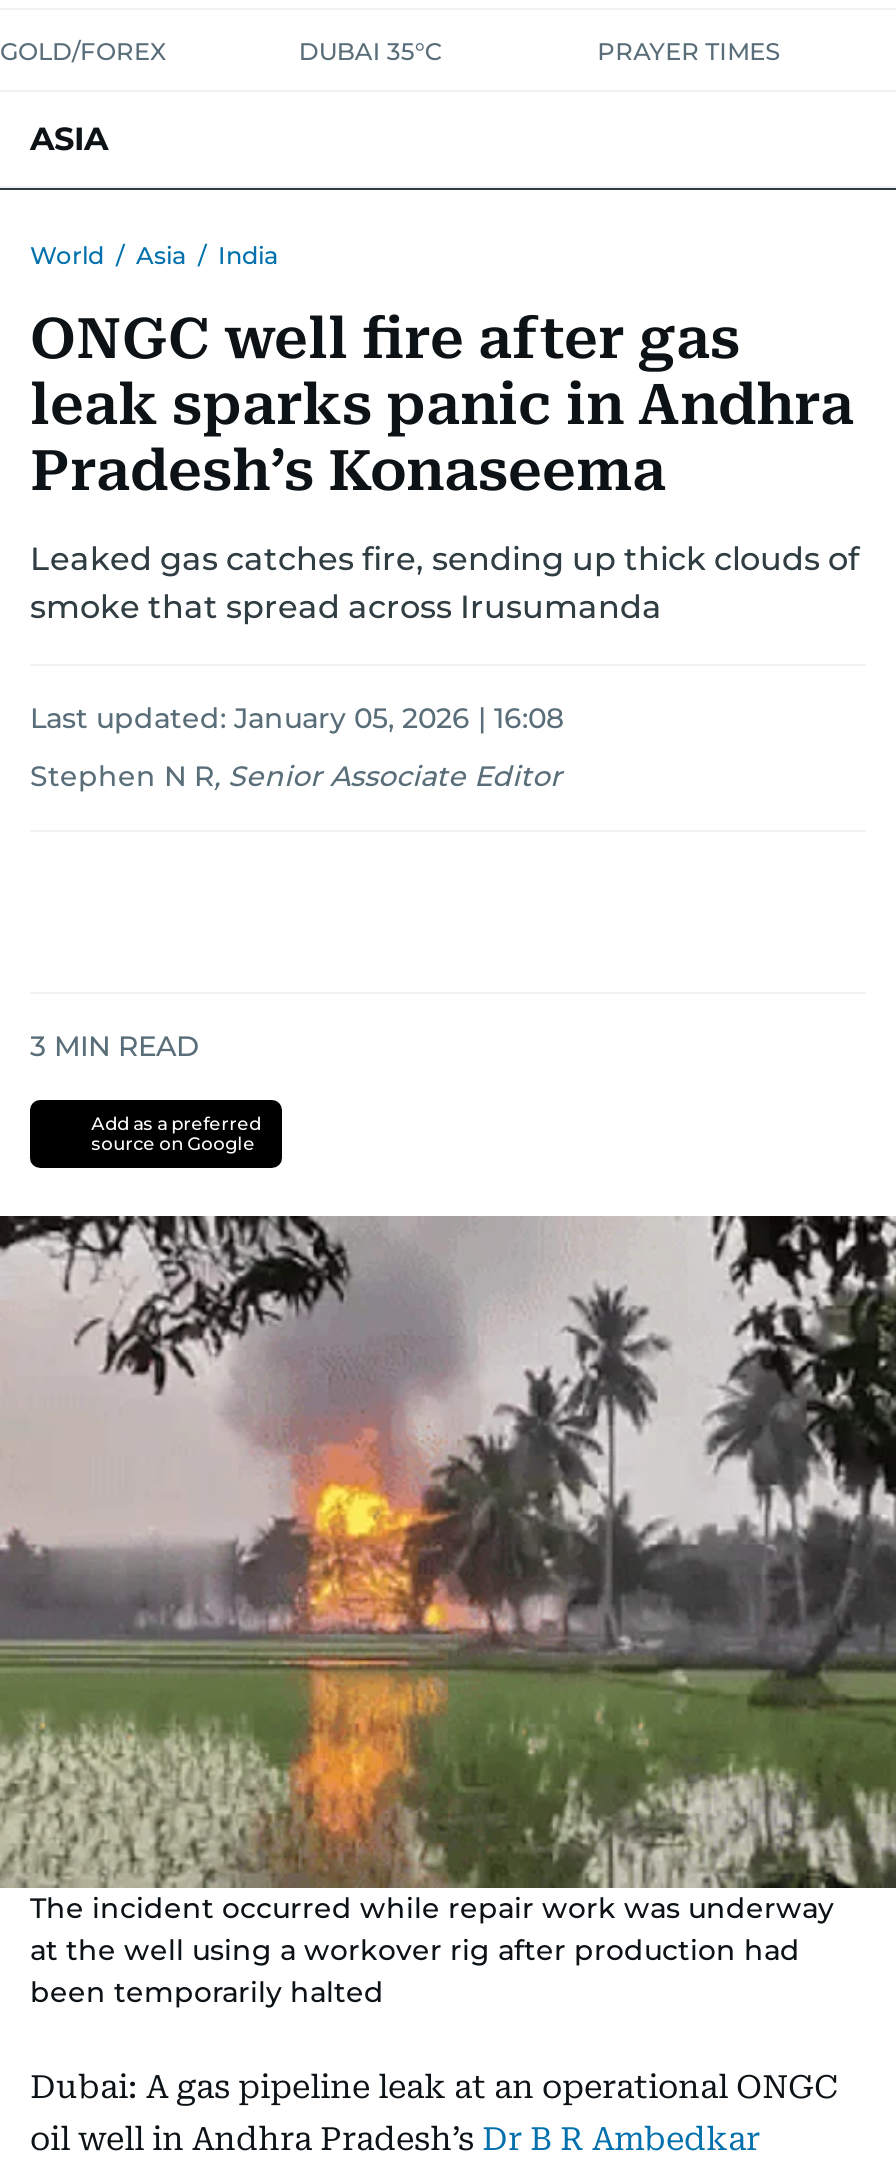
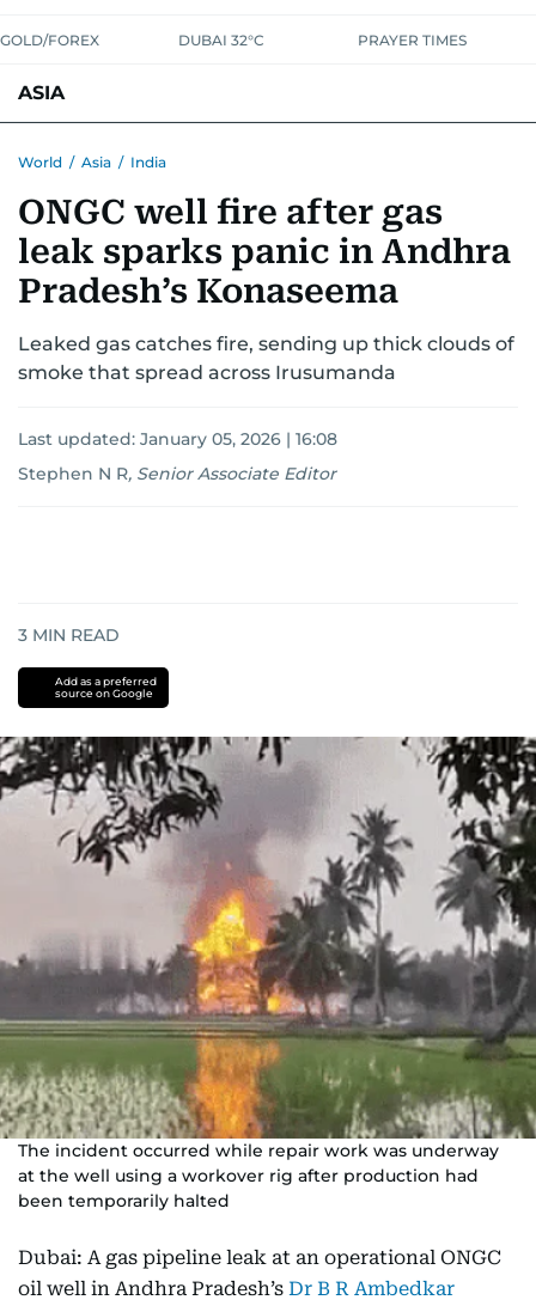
- DUBAI 35°C
+ DUBAI 32°C

- [image]
+ [image]
